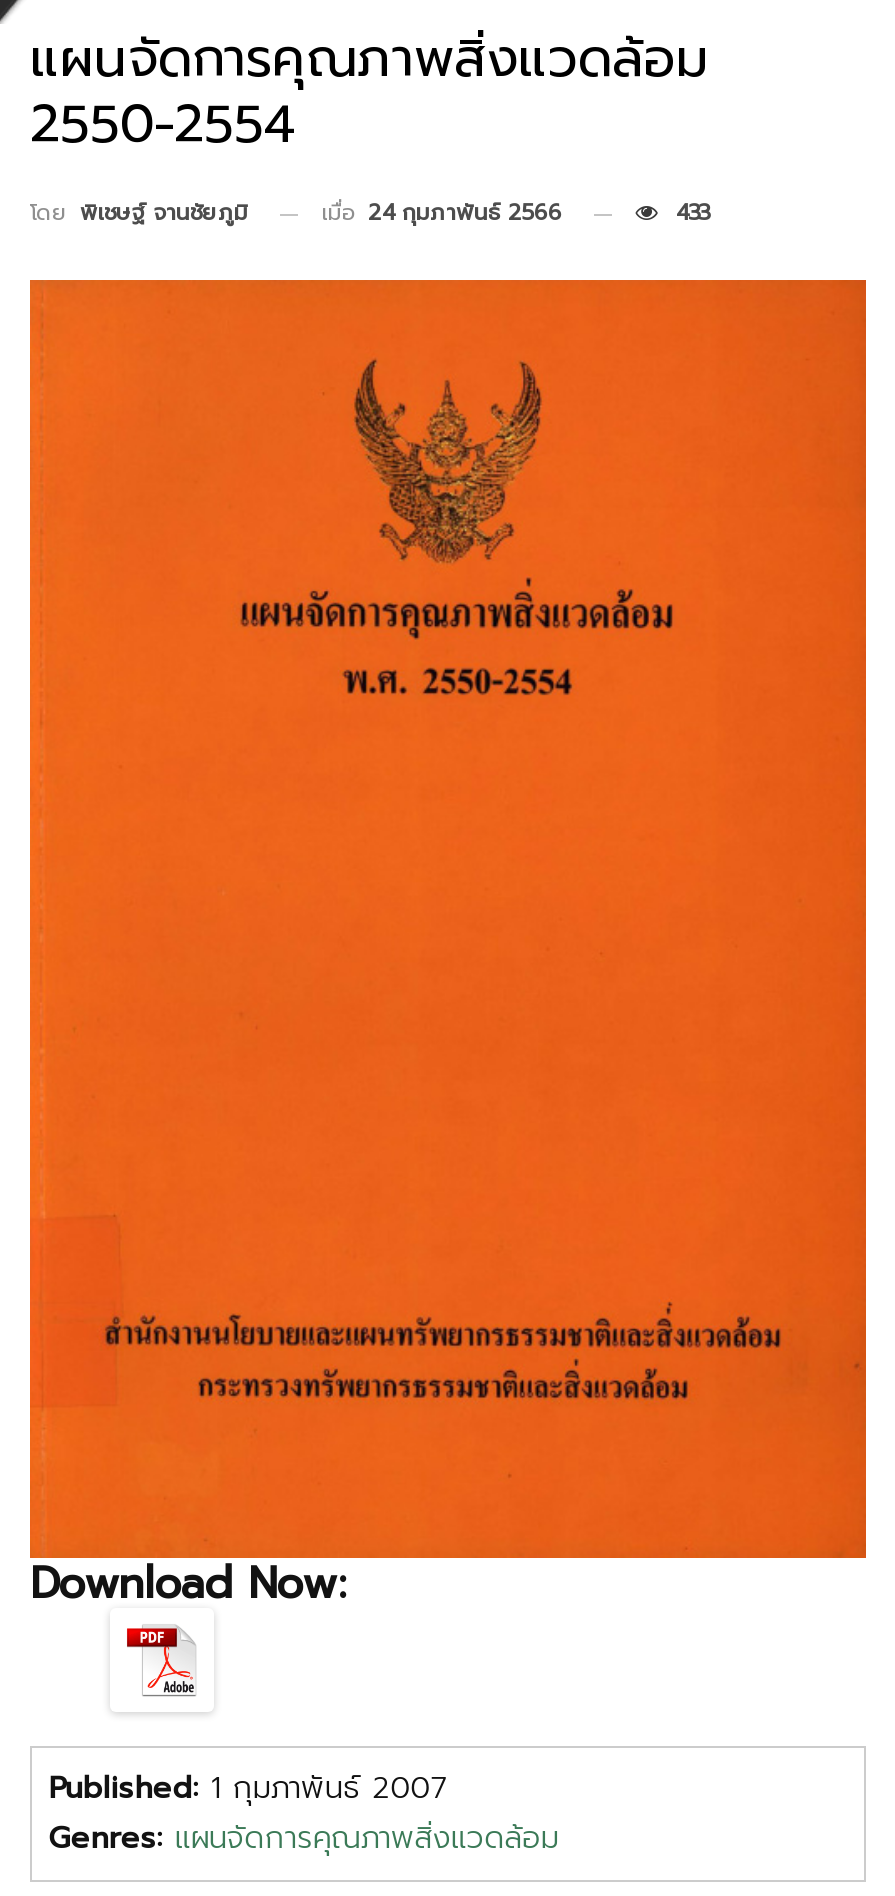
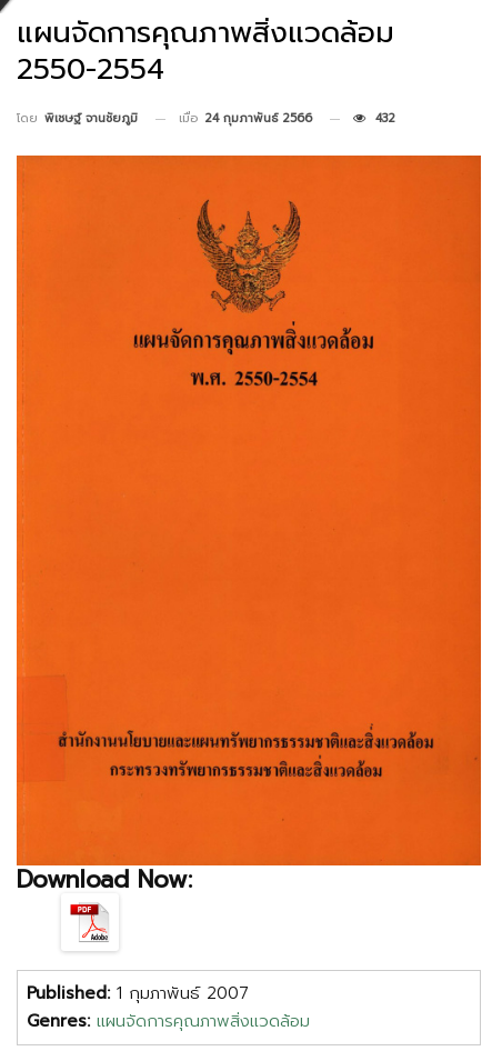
- 433
+ 432
